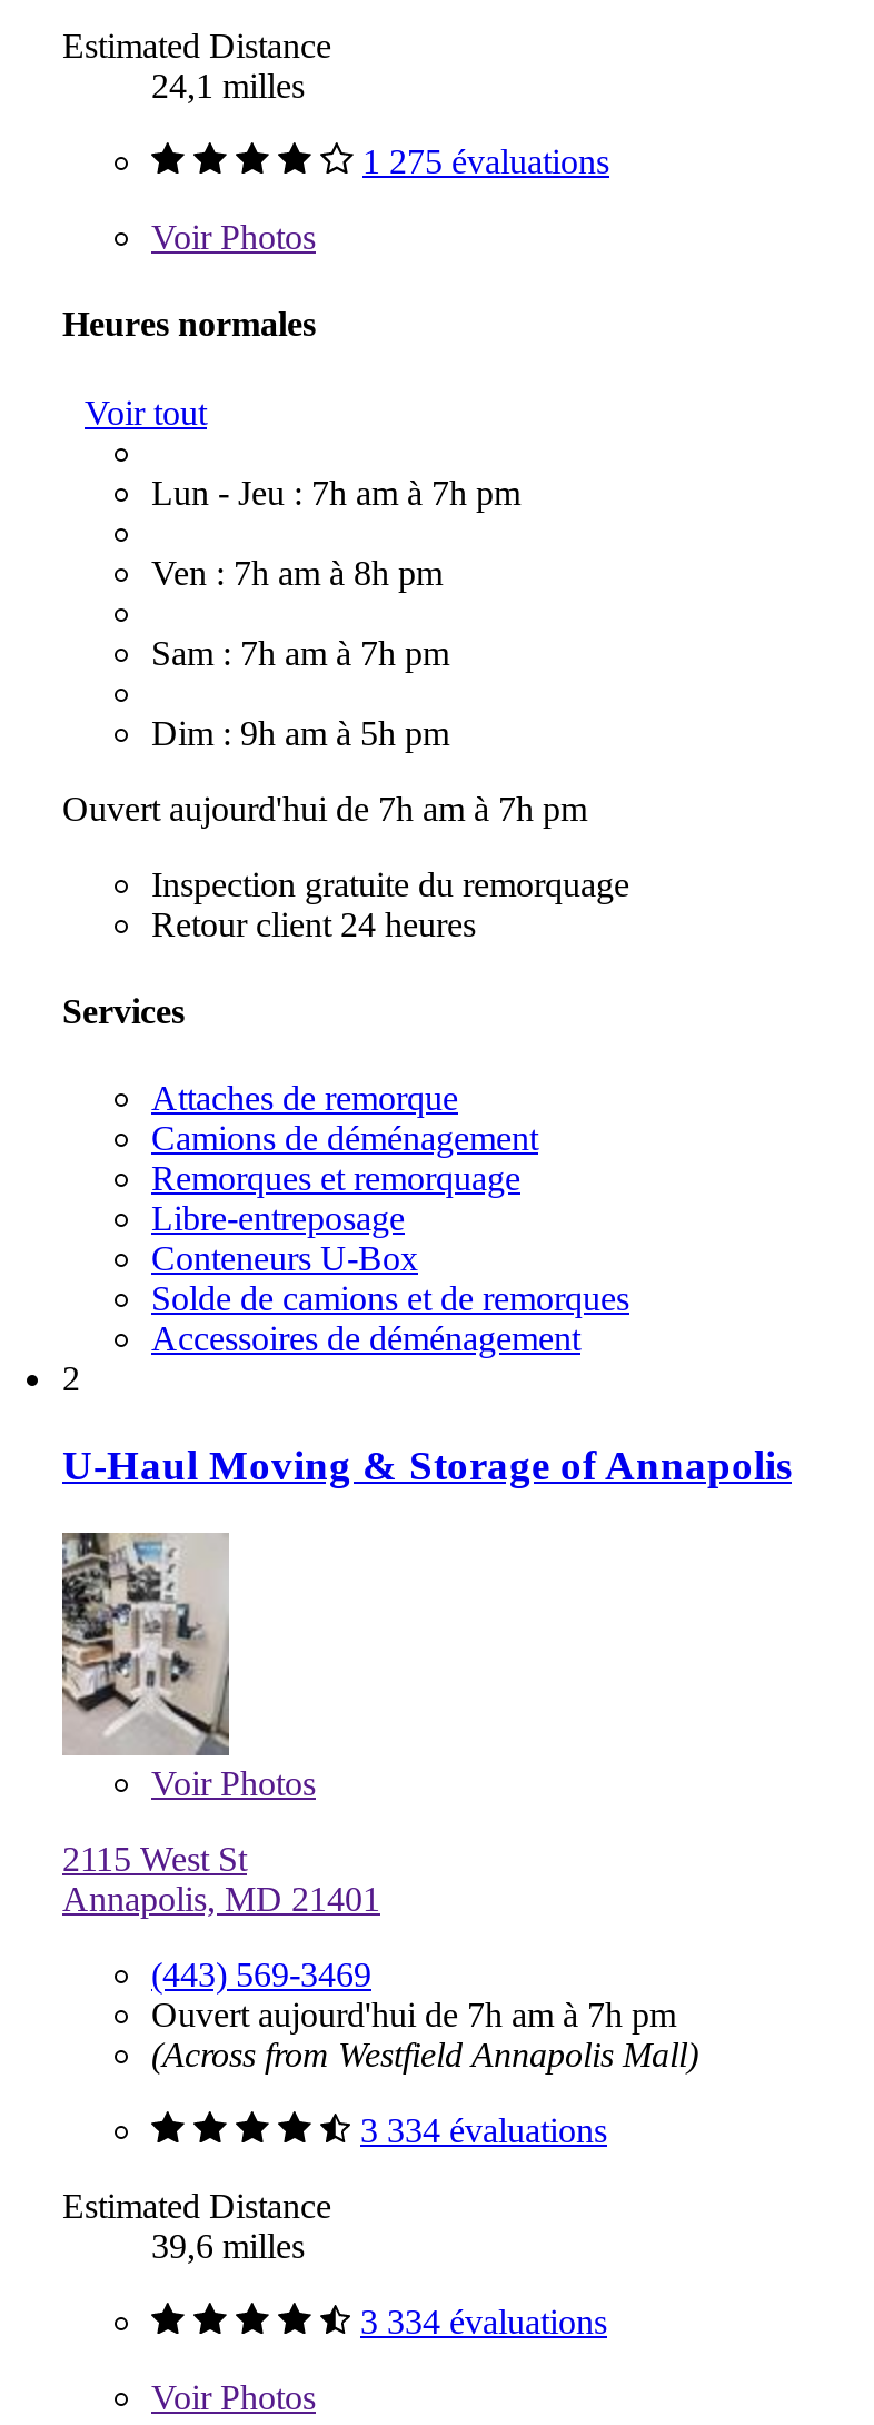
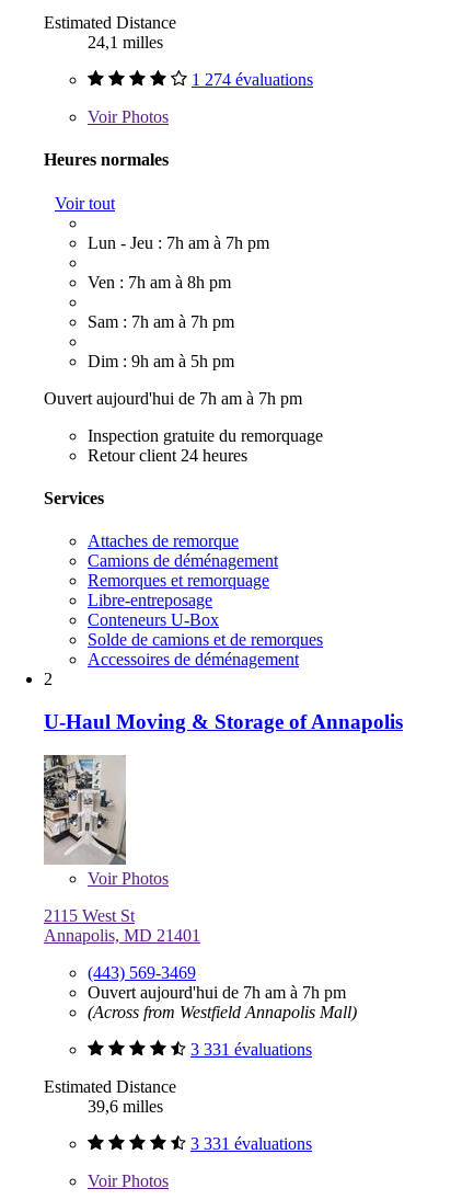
- 1 275 évaluations
+ 1 274 évaluations

- 3 334 évaluations
+ 3 331 évaluations

- 3 334 évaluations
+ 3 331 évaluations
